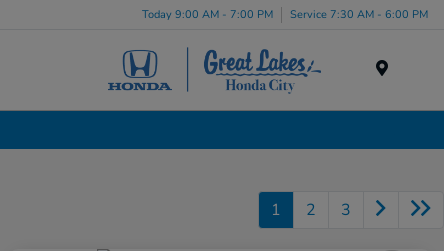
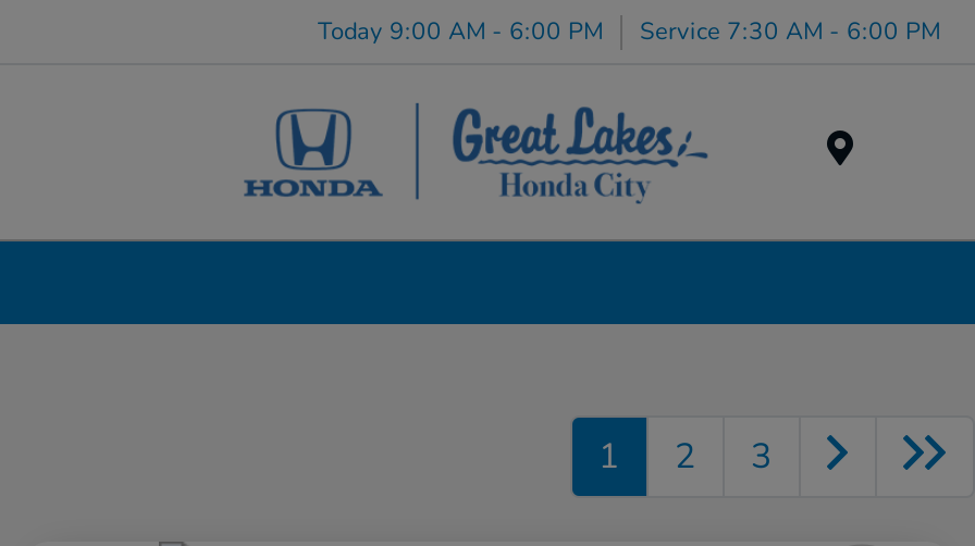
- Today 9:00 AM - 7:00 PM Service 7:30 AM - 6:00 PM
+ Today 9:00 AM - 6:00 PM Service 7:30 AM - 6:00 PM
